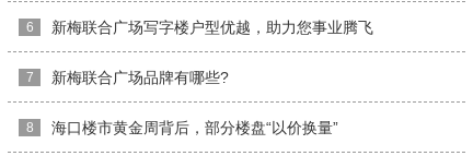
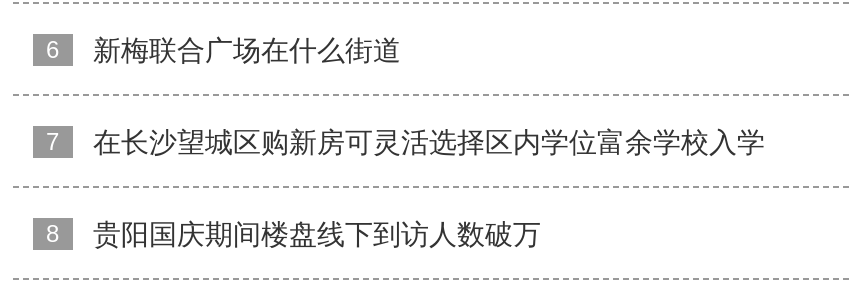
- 新梅联合广场写字楼户型优越，助力您事业腾飞
+ 新梅联合广场在什么街道

- 新梅联合广场品牌有哪些?
+ 在长沙望城区购新房可灵活选择区内学位富余学校入学

- 海口楼市黄金周背后，部分楼盘“以价换量”
+ 贵阳国庆期间楼盘线下到访人数破万
